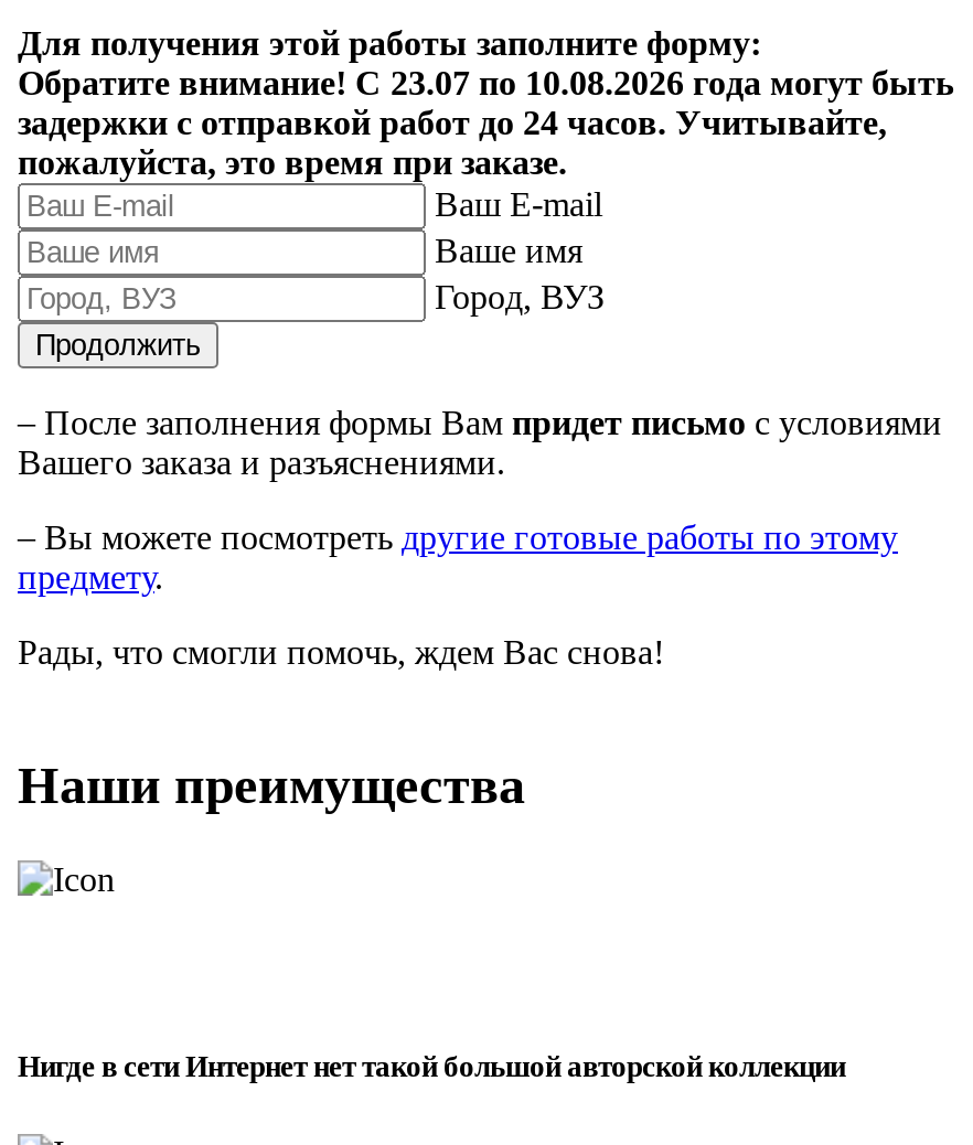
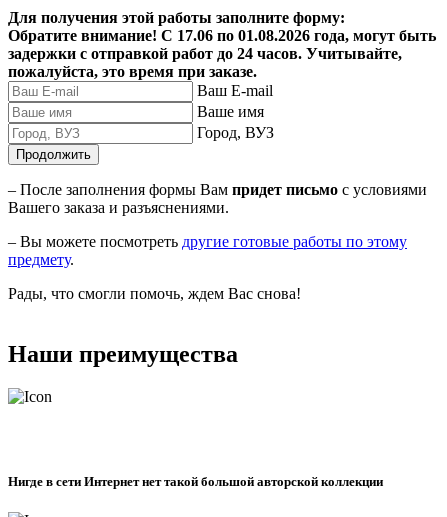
- Обратите внимание! С 23.07 по 10.08.2026 года могут быть
+ Обратите внимание! С 17.06 по 01.08.2026 года, могут быть
